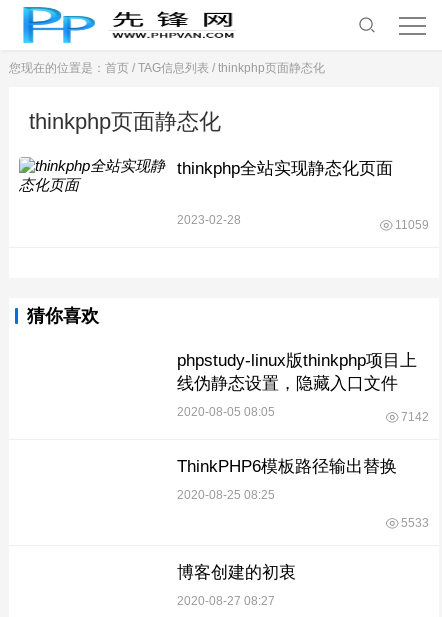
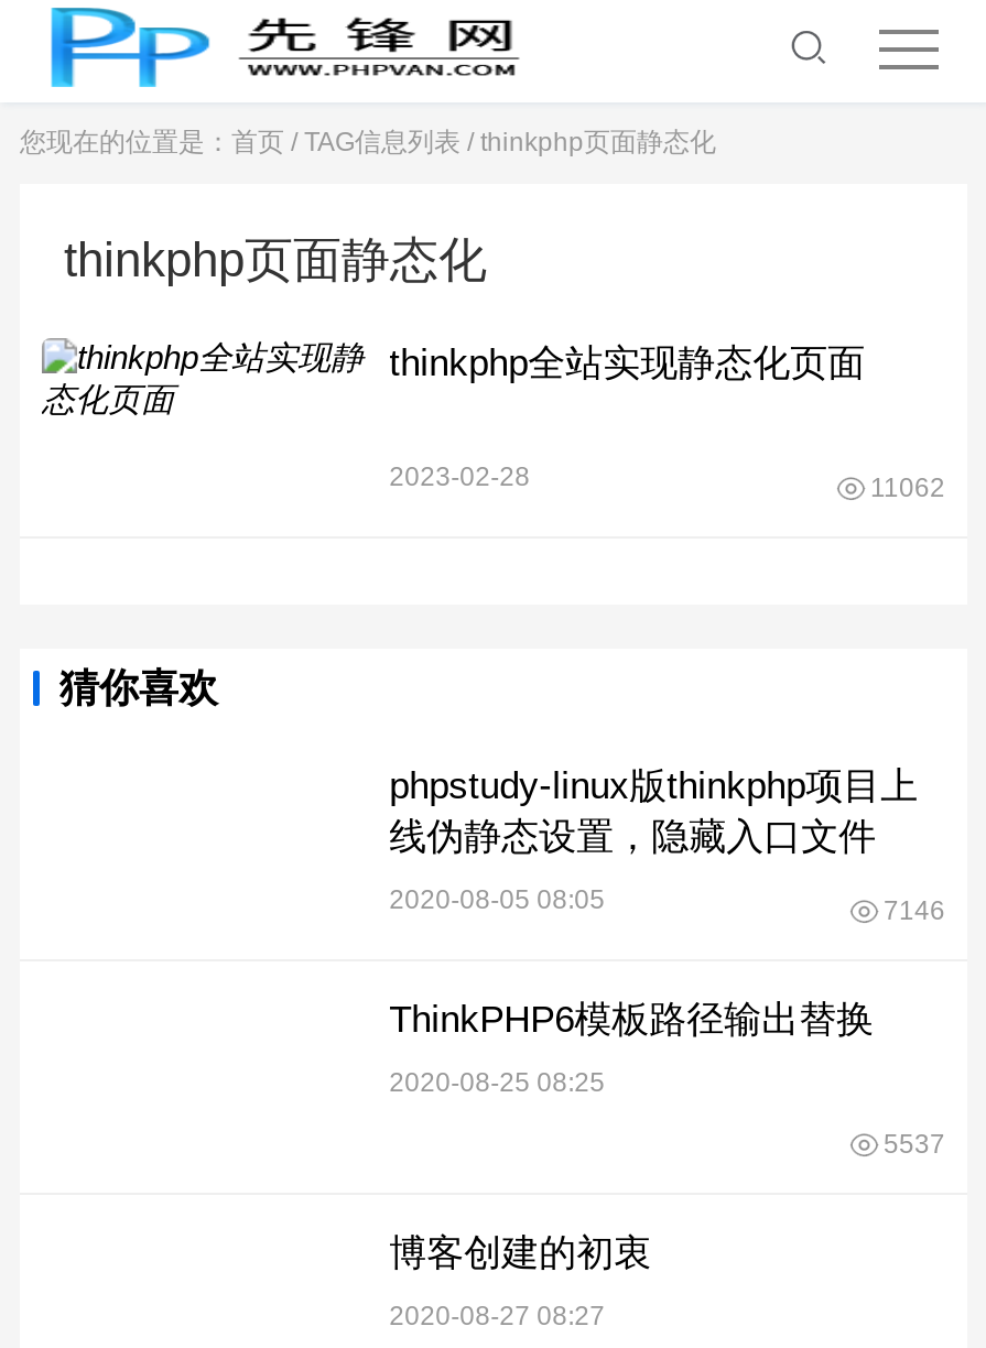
- 11059
+ 11062

- 7142
+ 7146

- 5533
+ 5537
